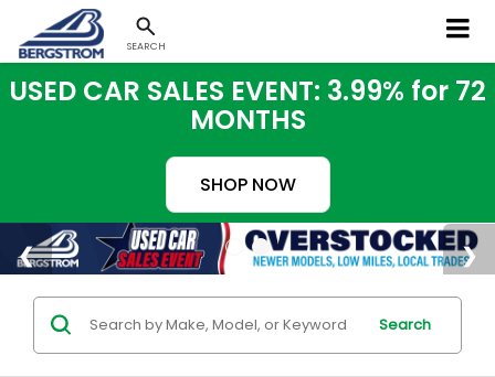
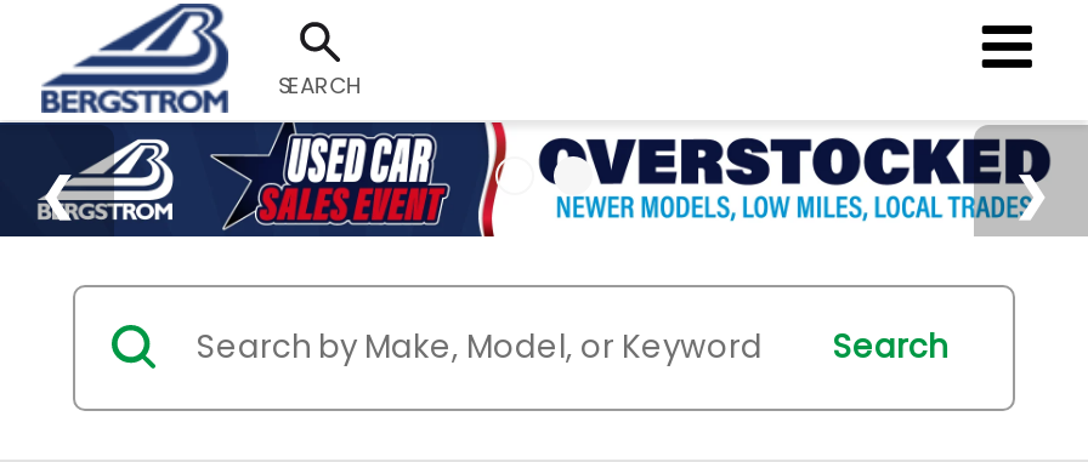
- USED CAR SALES EVENT: 3.99% for 72
- MONTHS
- SHOP NOW
